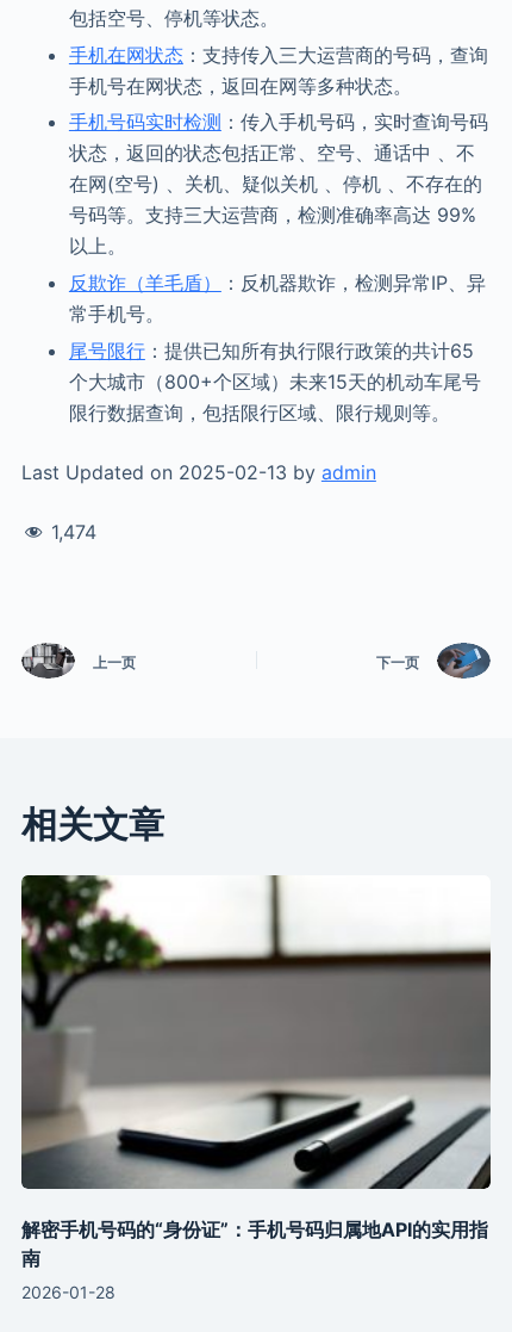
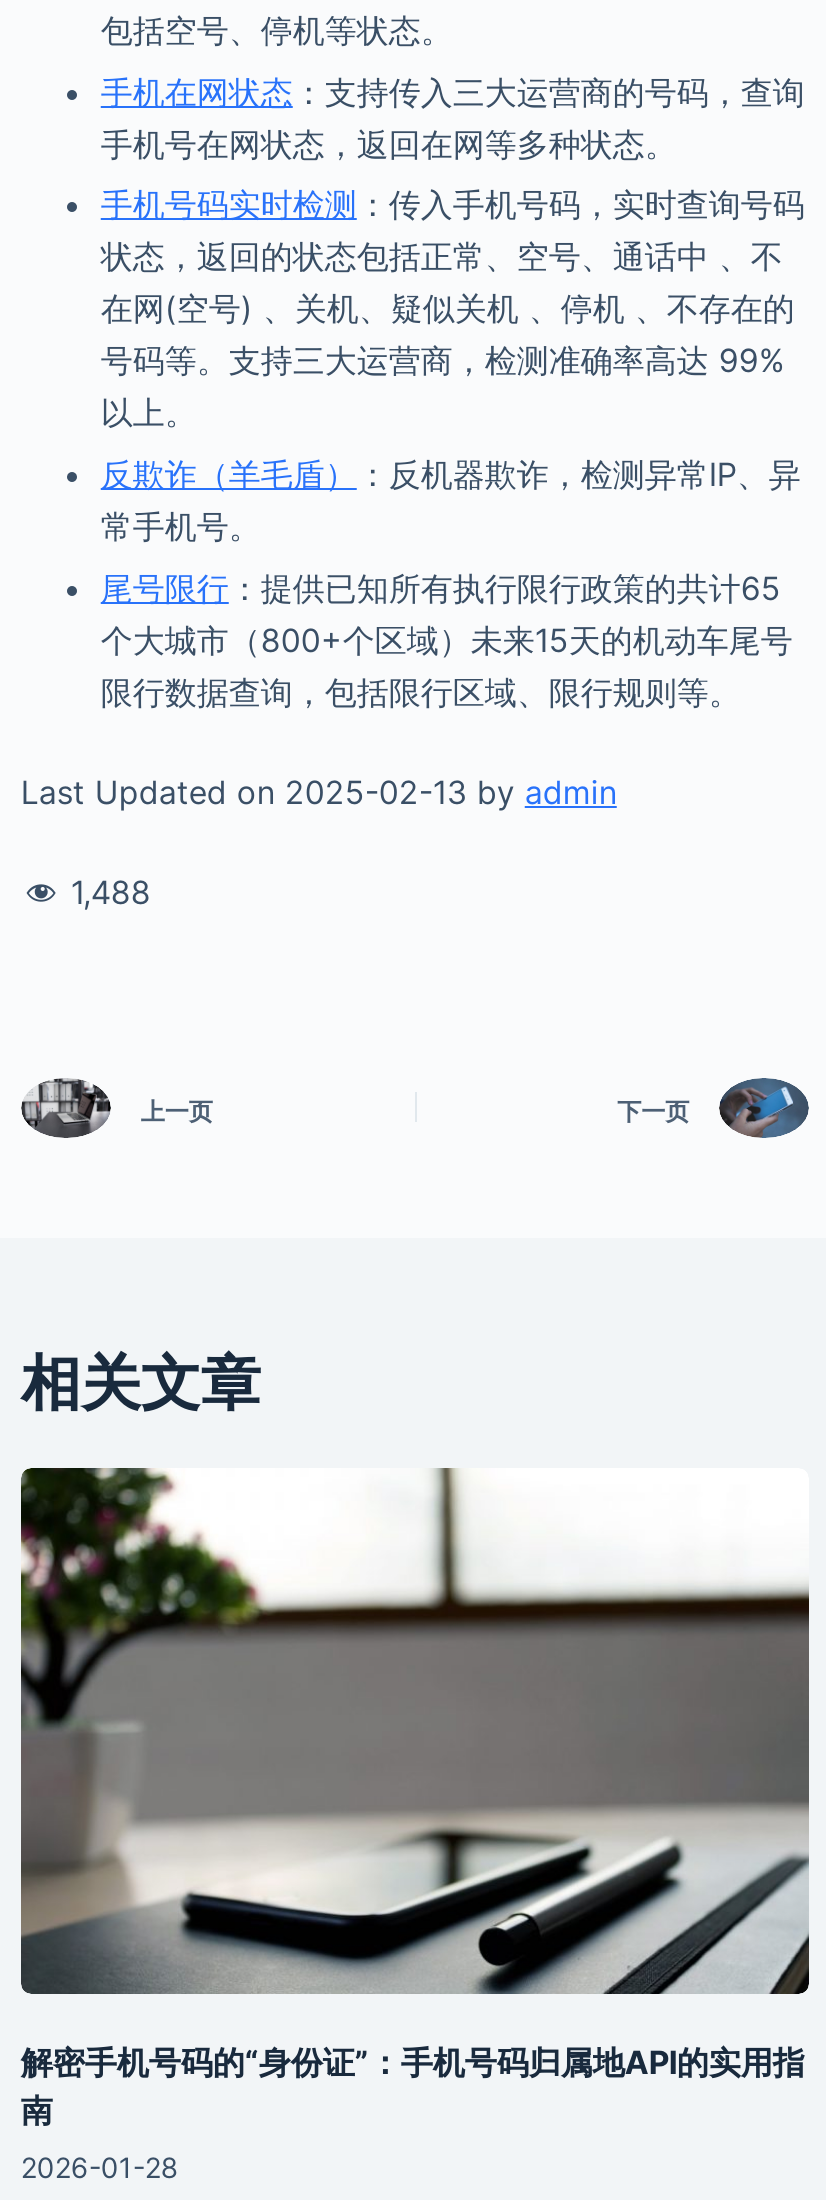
- 1,474
+ 1,488
